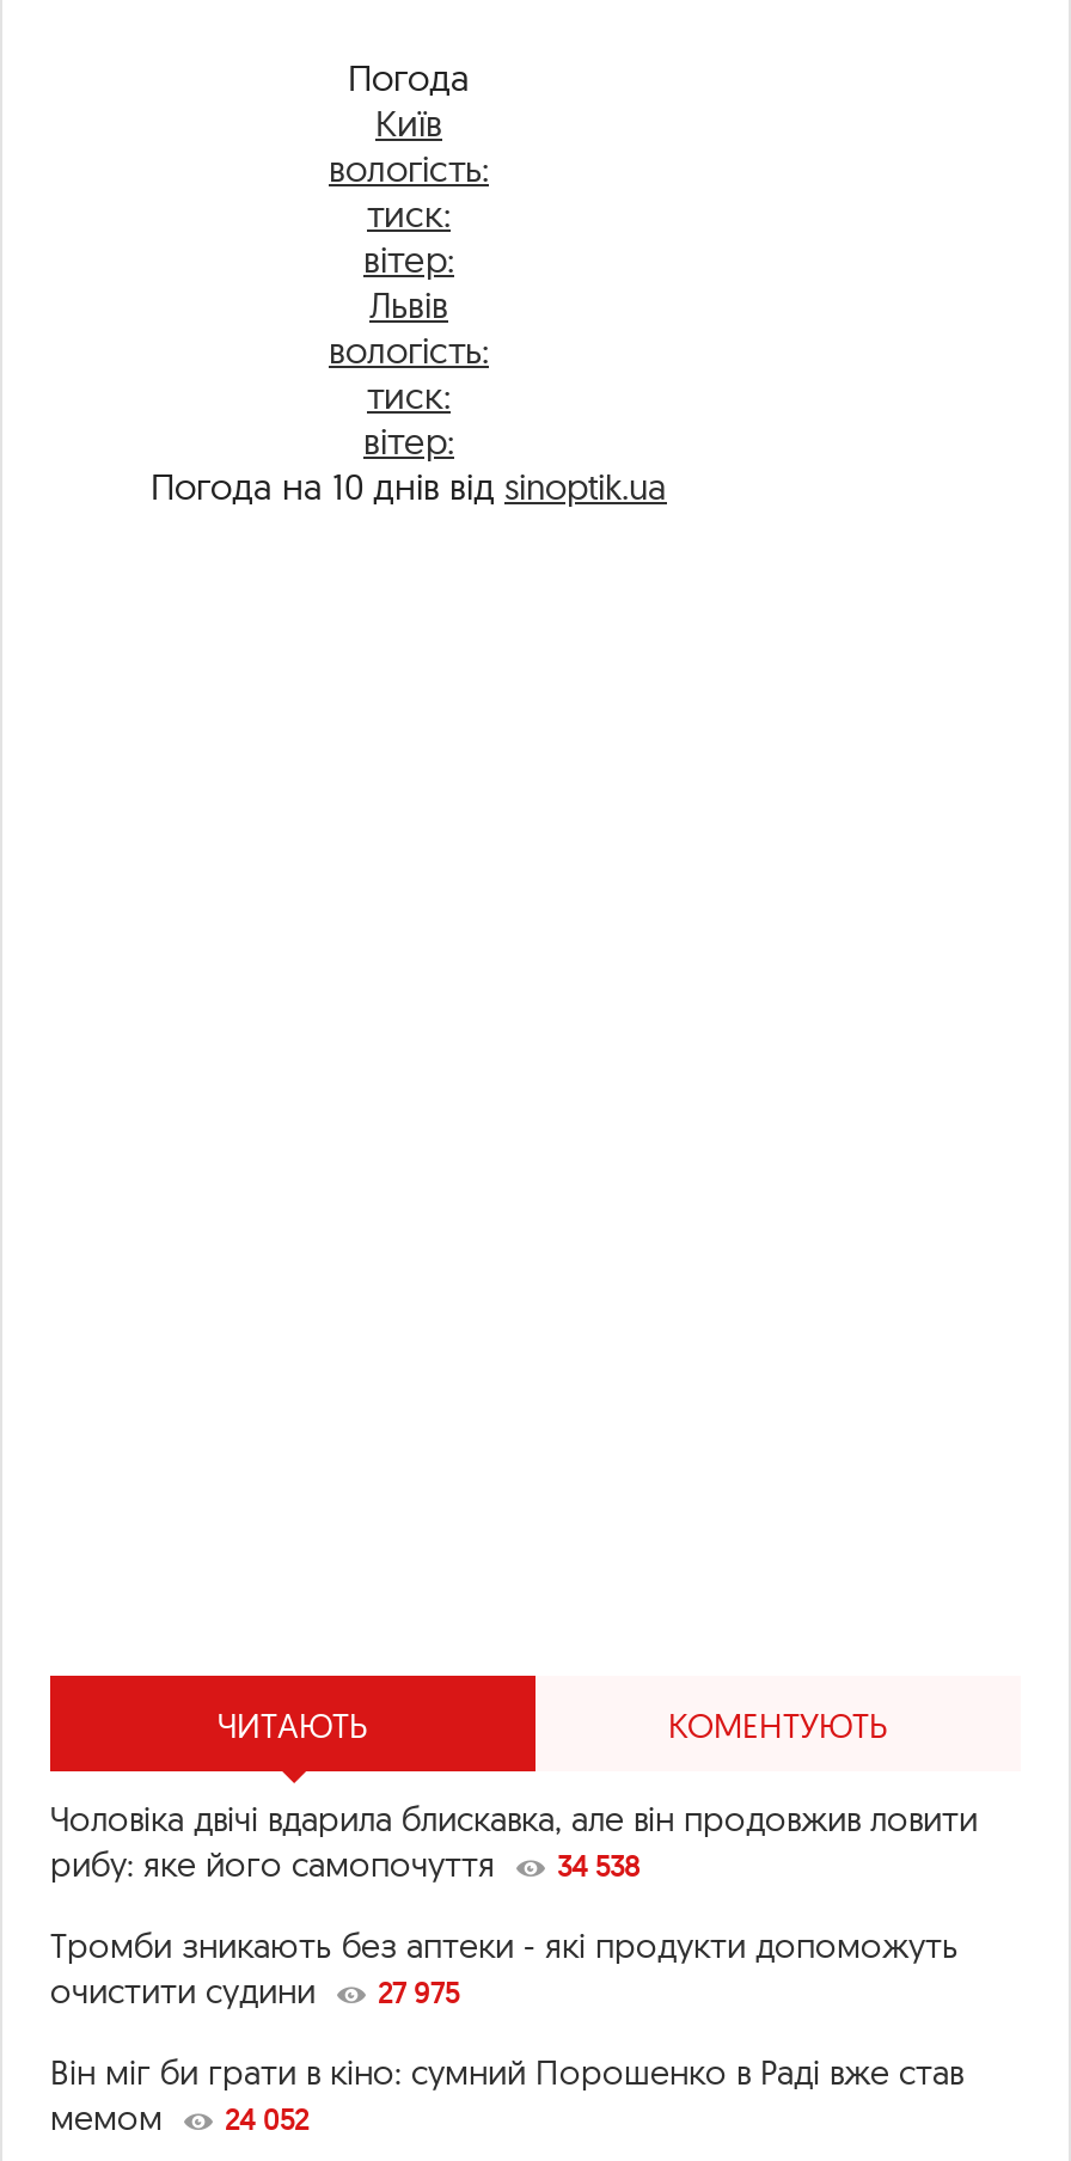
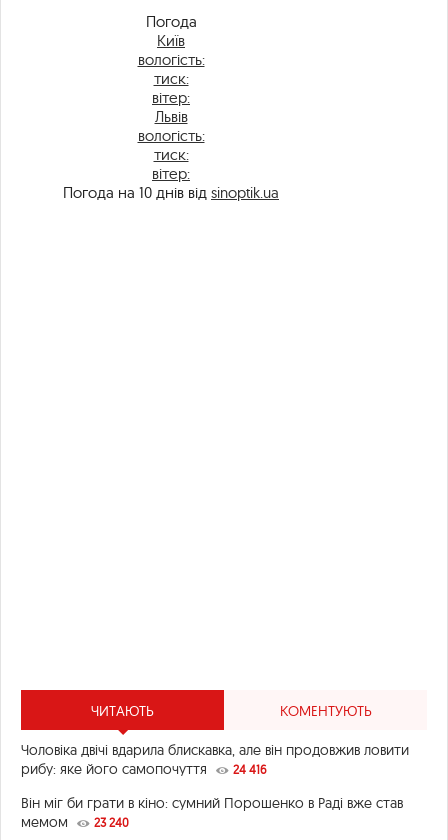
- 34 538
- Тромби зникають без аптеки - які продукти допоможуть
- очистити судини
- 27 975
+ 24 416

- мемом 24 052
+ мемом 23 240
